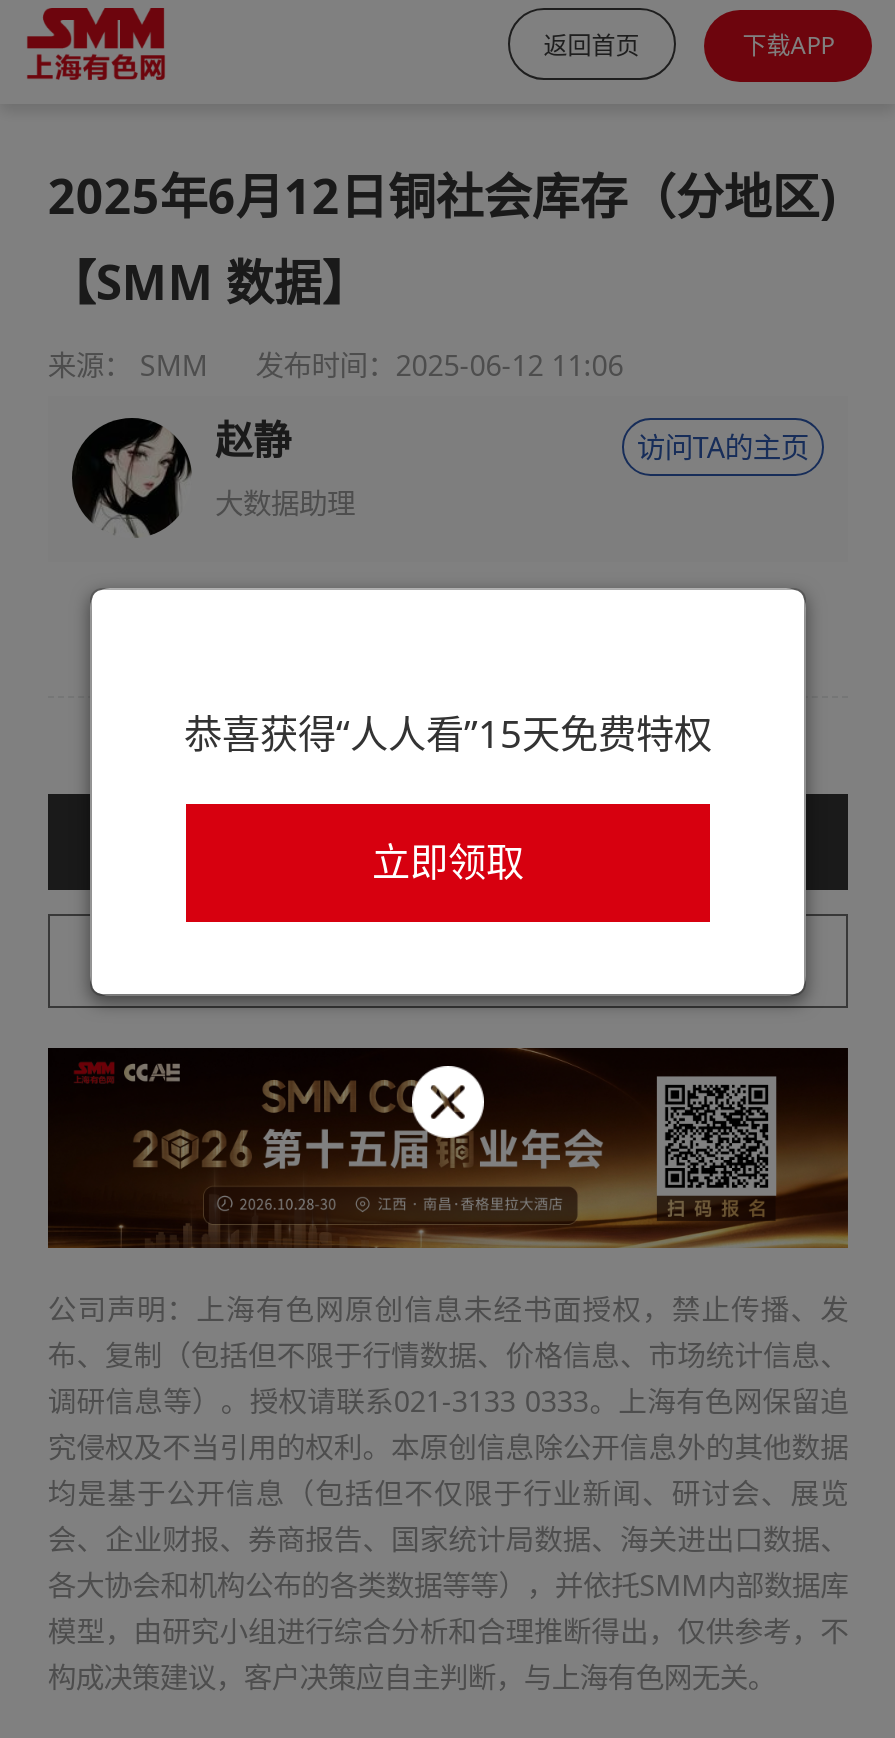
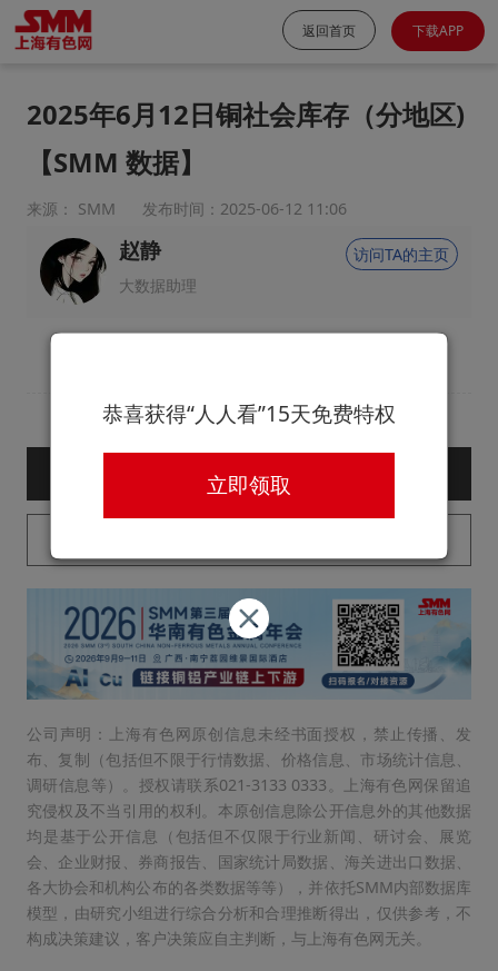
- [image]
+ [image]
